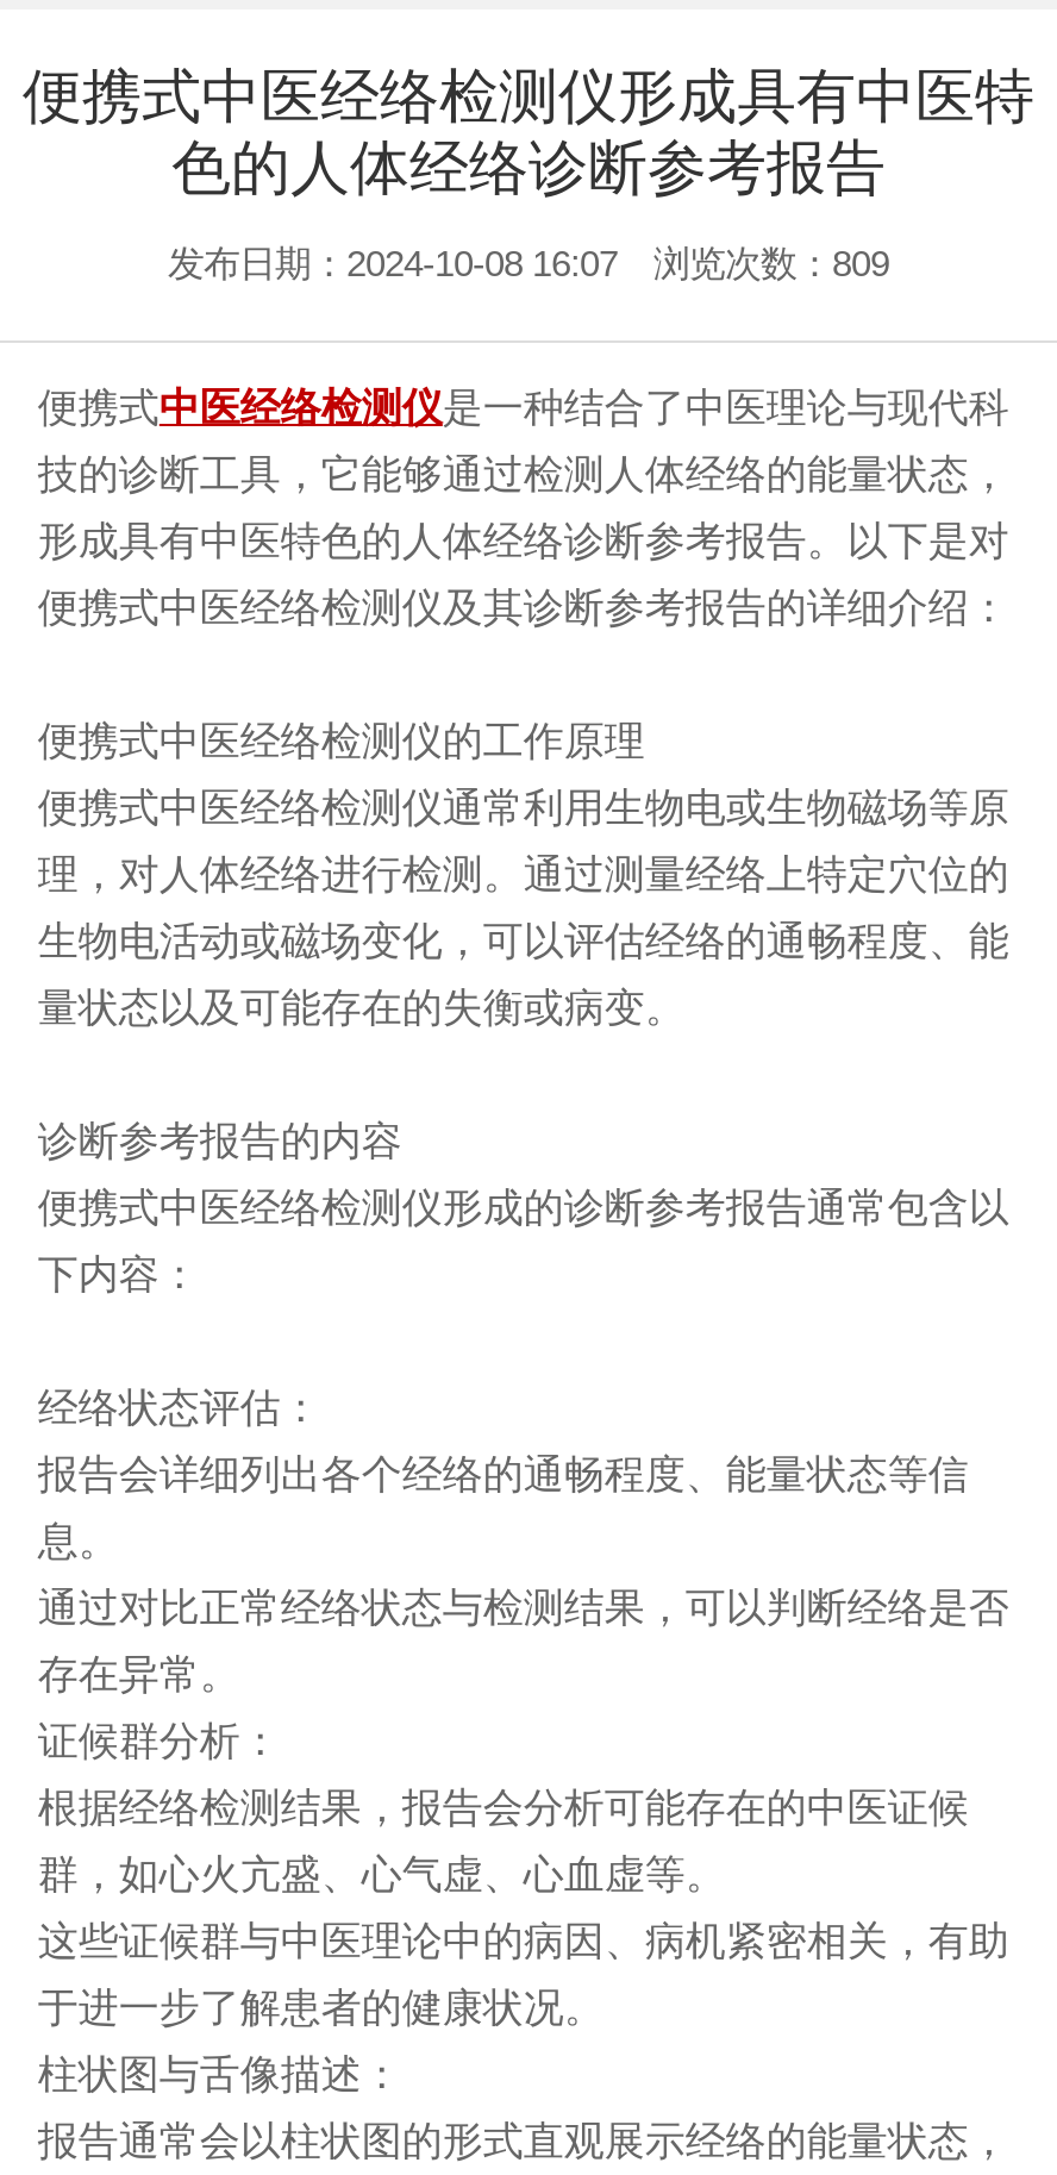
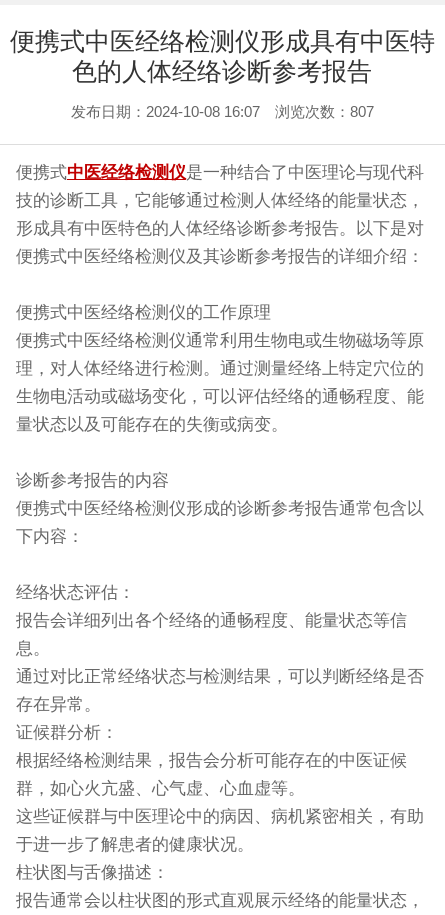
- 发布日期：2024-10-08 16:07 浏览次数：809
+ 发布日期：2024-10-08 16:07 浏览次数：807
